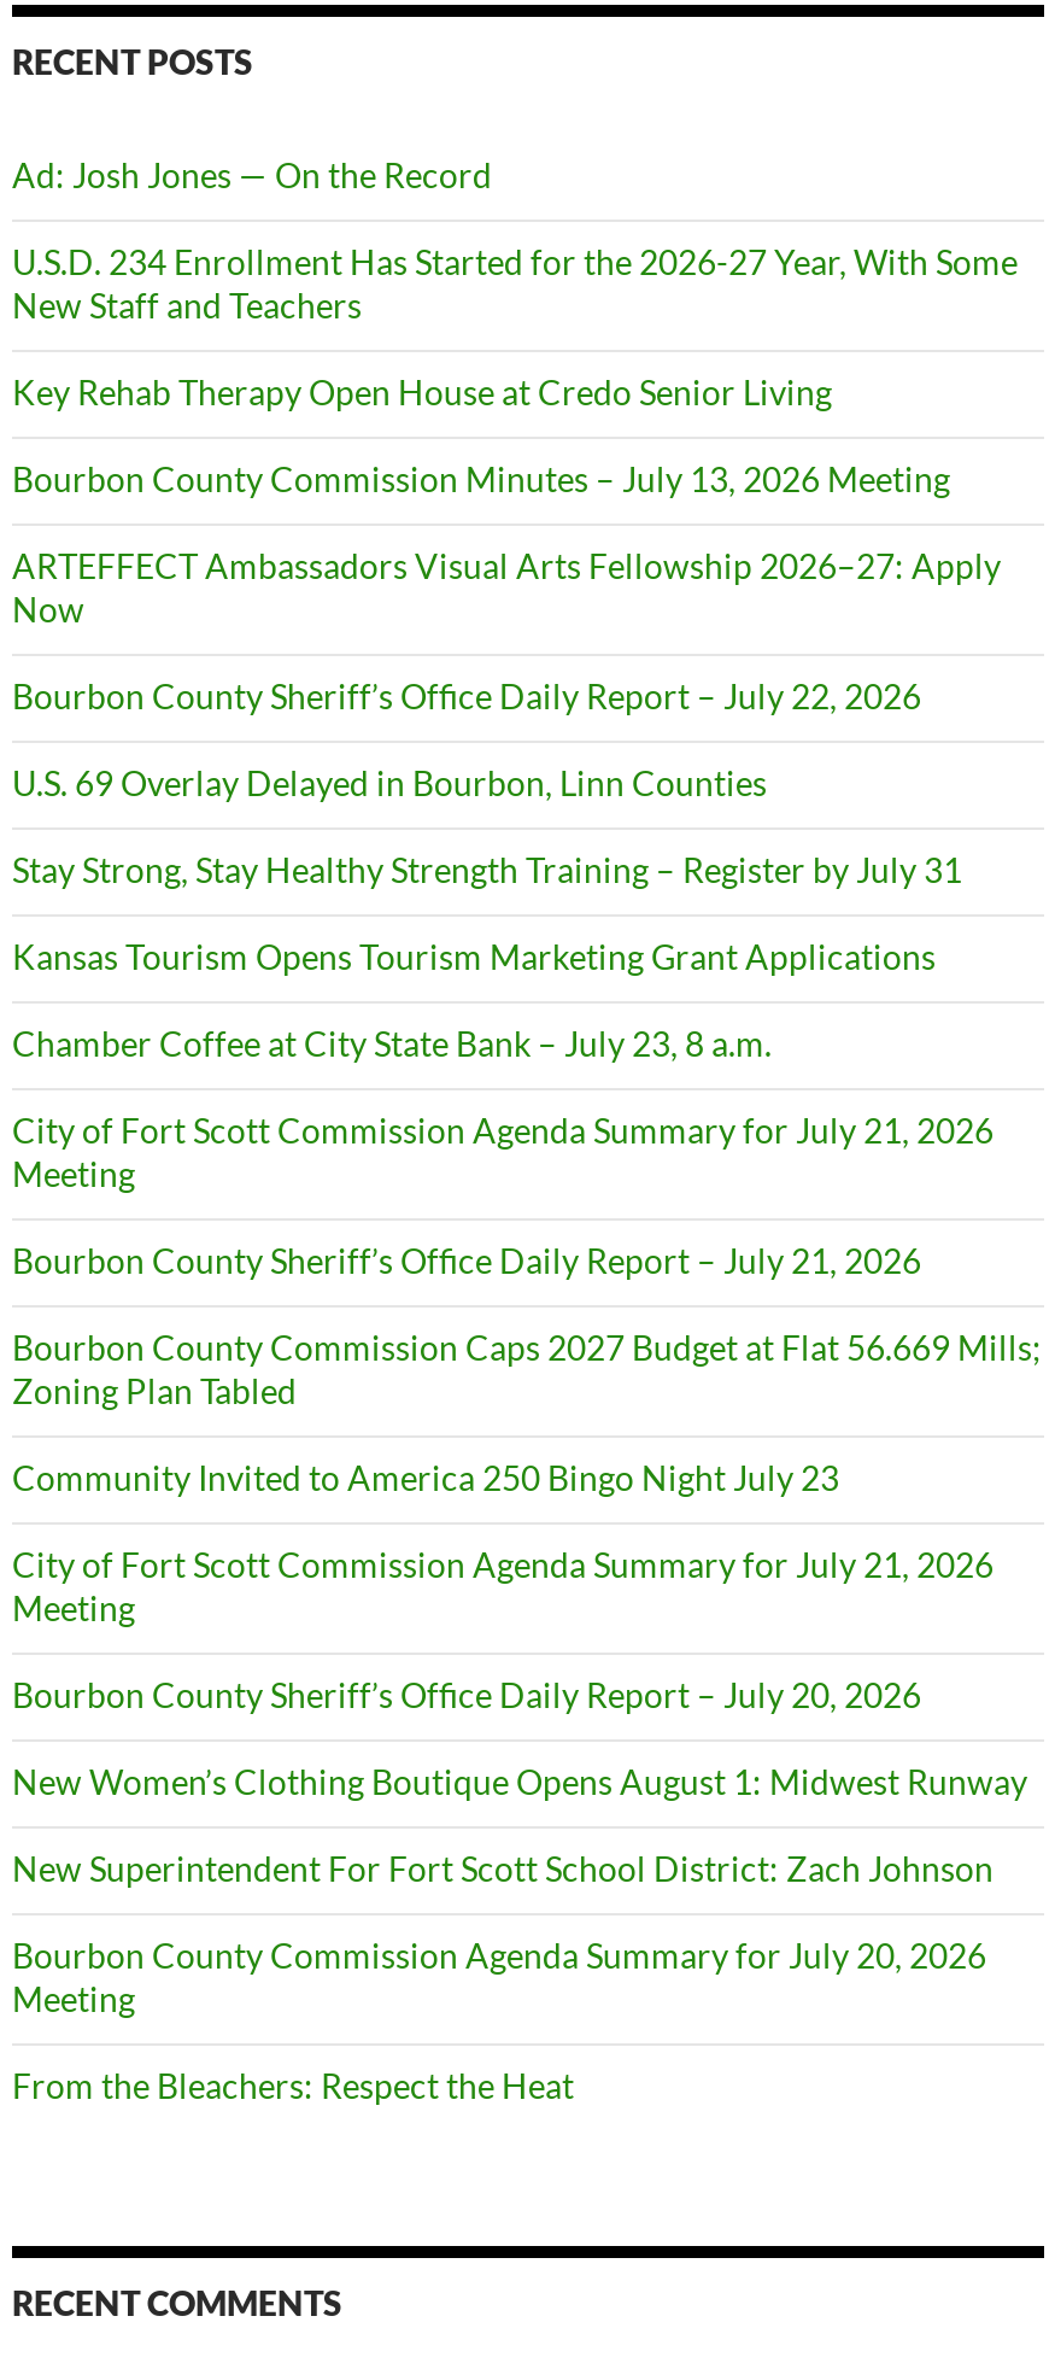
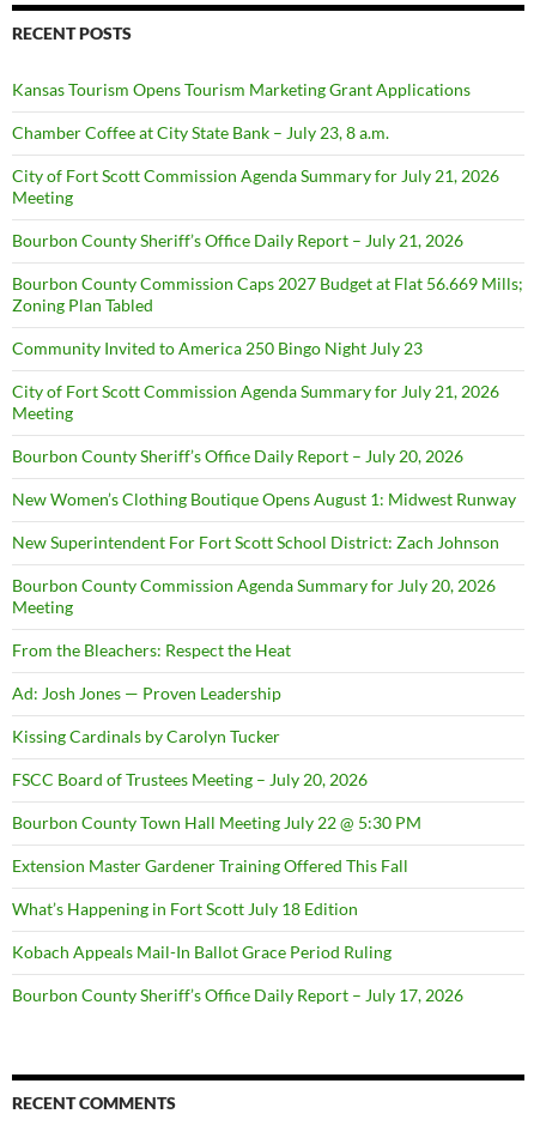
- Ad: Josh Jones — On the Record
- U.S.D. 234 Enrollment Has Started for the 2026-27 Year, With Some
- New Staff and Teachers
- Key Rehab Therapy Open House at Credo Senior Living
- Bourbon County Commission Minutes – July 13, 2026 Meeting
- ARTEFFECT Ambassadors Visual Arts Fellowship 2026–27: Apply
- Now
- Bourbon County Sheriff’s Office Daily Report – July 22, 2026
- U.S. 69 Overlay Delayed in Bourbon, Linn Counties
- Stay Strong, Stay Healthy Strength Training – Register by July 31

moved up: Kansas Tourism Opens Tourism Marketing Grant Applications | Chamber Coffee at City State Bank – July 23, 8 a.m. | City of Fort Scott Commission Agenda Summary for July 21, 2026 | ... | Meeting | From the Bleachers: Respect the Heat

+ Ad: Josh Jones — Proven Leadership
+ Kissing Cardinals by Carolyn Tucker
+ FSCC Board of Trustees Meeting – July 20, 2026
+ Bourbon County Town Hall Meeting July 22 @ 5:30 PM
+ Extension Master Gardener Training Offered This Fall
+ What’s Happening in Fort Scott July 18 Edition
+ Kobach Appeals Mail-In Ballot Grace Period Ruling
+ Bourbon County Sheriff’s Office Daily Report – July 17, 2026
